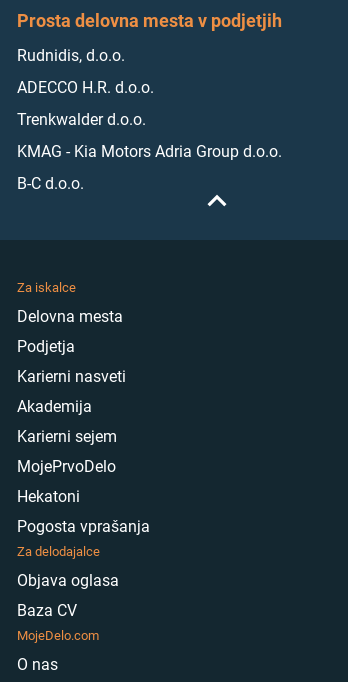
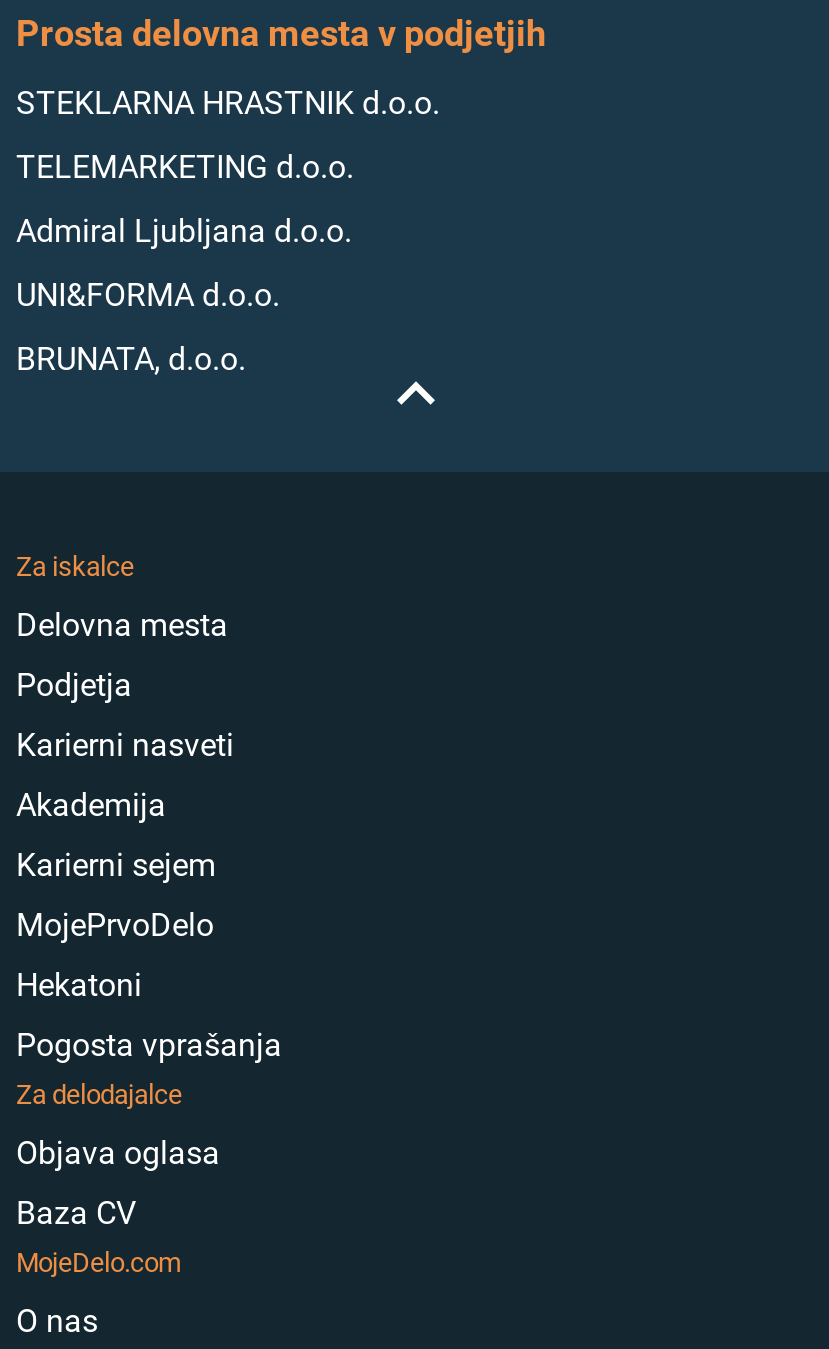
- Rudnidis, d.o.o.
+ STEKLARNA HRASTNIK d.o.o.

- ADECCO H.R. d.o.o.
+ TELEMARKETING d.o.o.

- Trenkwalder d.o.o.
+ Admiral Ljubljana d.o.o.

- KMAG - Kia Motors Adria Group d.o.o.
+ UNI&FORMA d.o.o.

- B-C d.o.o.
+ BRUNATA, d.o.o.
